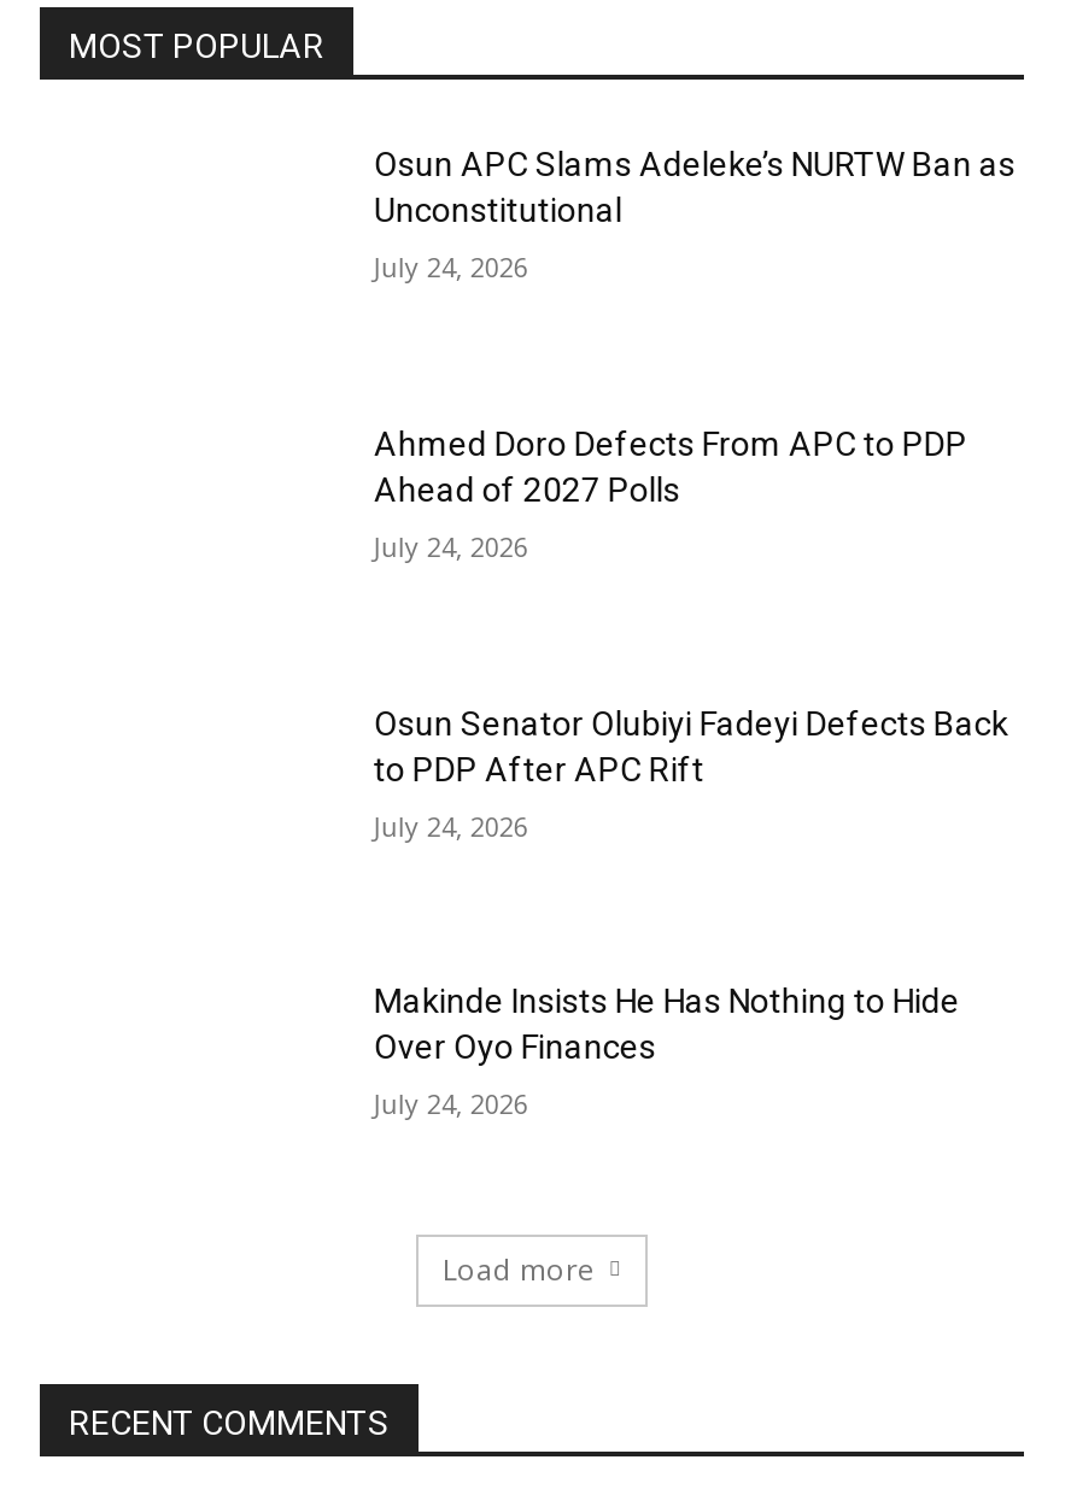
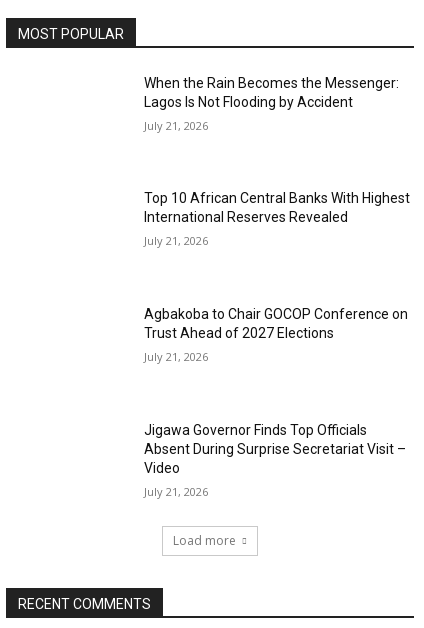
- Osun APC Slams Adeleke’s NURTW Ban as
- Unconstitutional
+ When the Rain Becomes the Messenger:
+ Lagos Is Not Flooding by Accident

- July 24, 2026
+ July 21, 2026

- Ahmed Doro Defects From APC to PDP
- Ahead of 2027 Polls
+ Top 10 African Central Banks With Highest
+ International Reserves Revealed

- July 24, 2026
+ July 21, 2026

- Osun Senator Olubiyi Fadeyi Defects Back
- to PDP After APC Rift
+ Agbakoba to Chair GOCOP Conference on
+ Trust Ahead of 2027 Elections

- July 24, 2026
+ July 21, 2026

- Makinde Insists He Has Nothing to Hide
- Over Oyo Finances
+ Jigawa Governor Finds Top Officials
+ Absent During Surprise Secretariat Visit –
+ Video

- July 24, 2026
+ July 21, 2026
